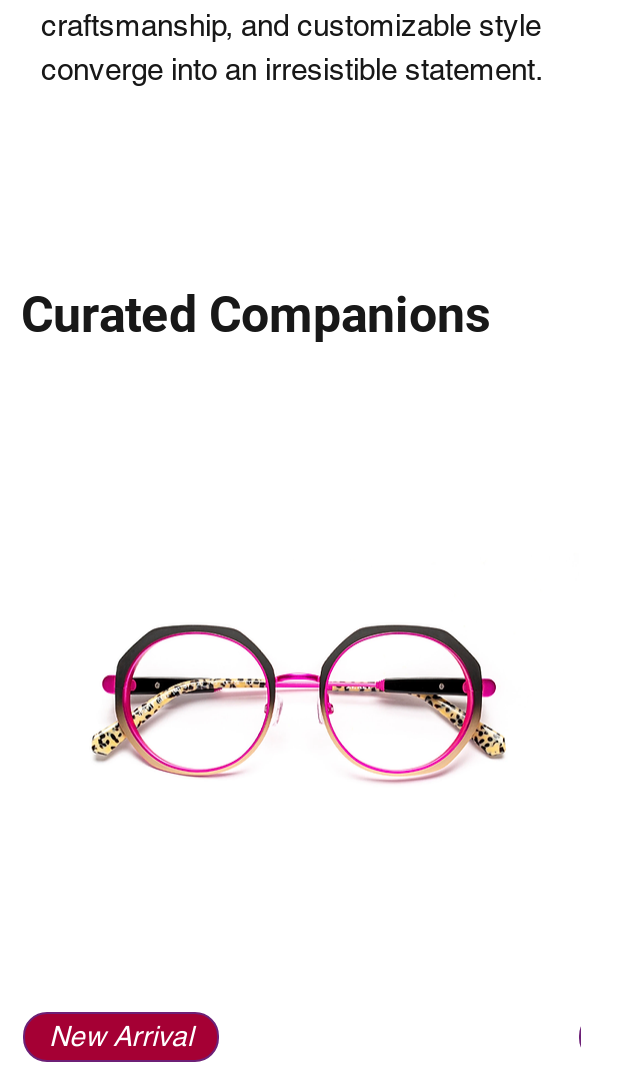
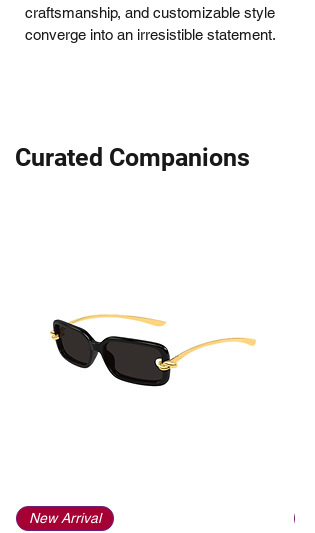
- [image]
+ [image]
